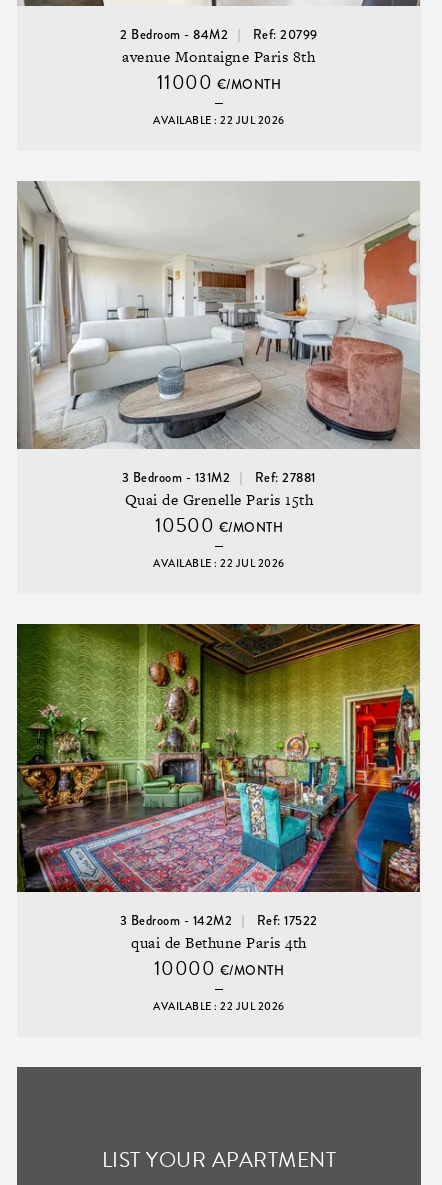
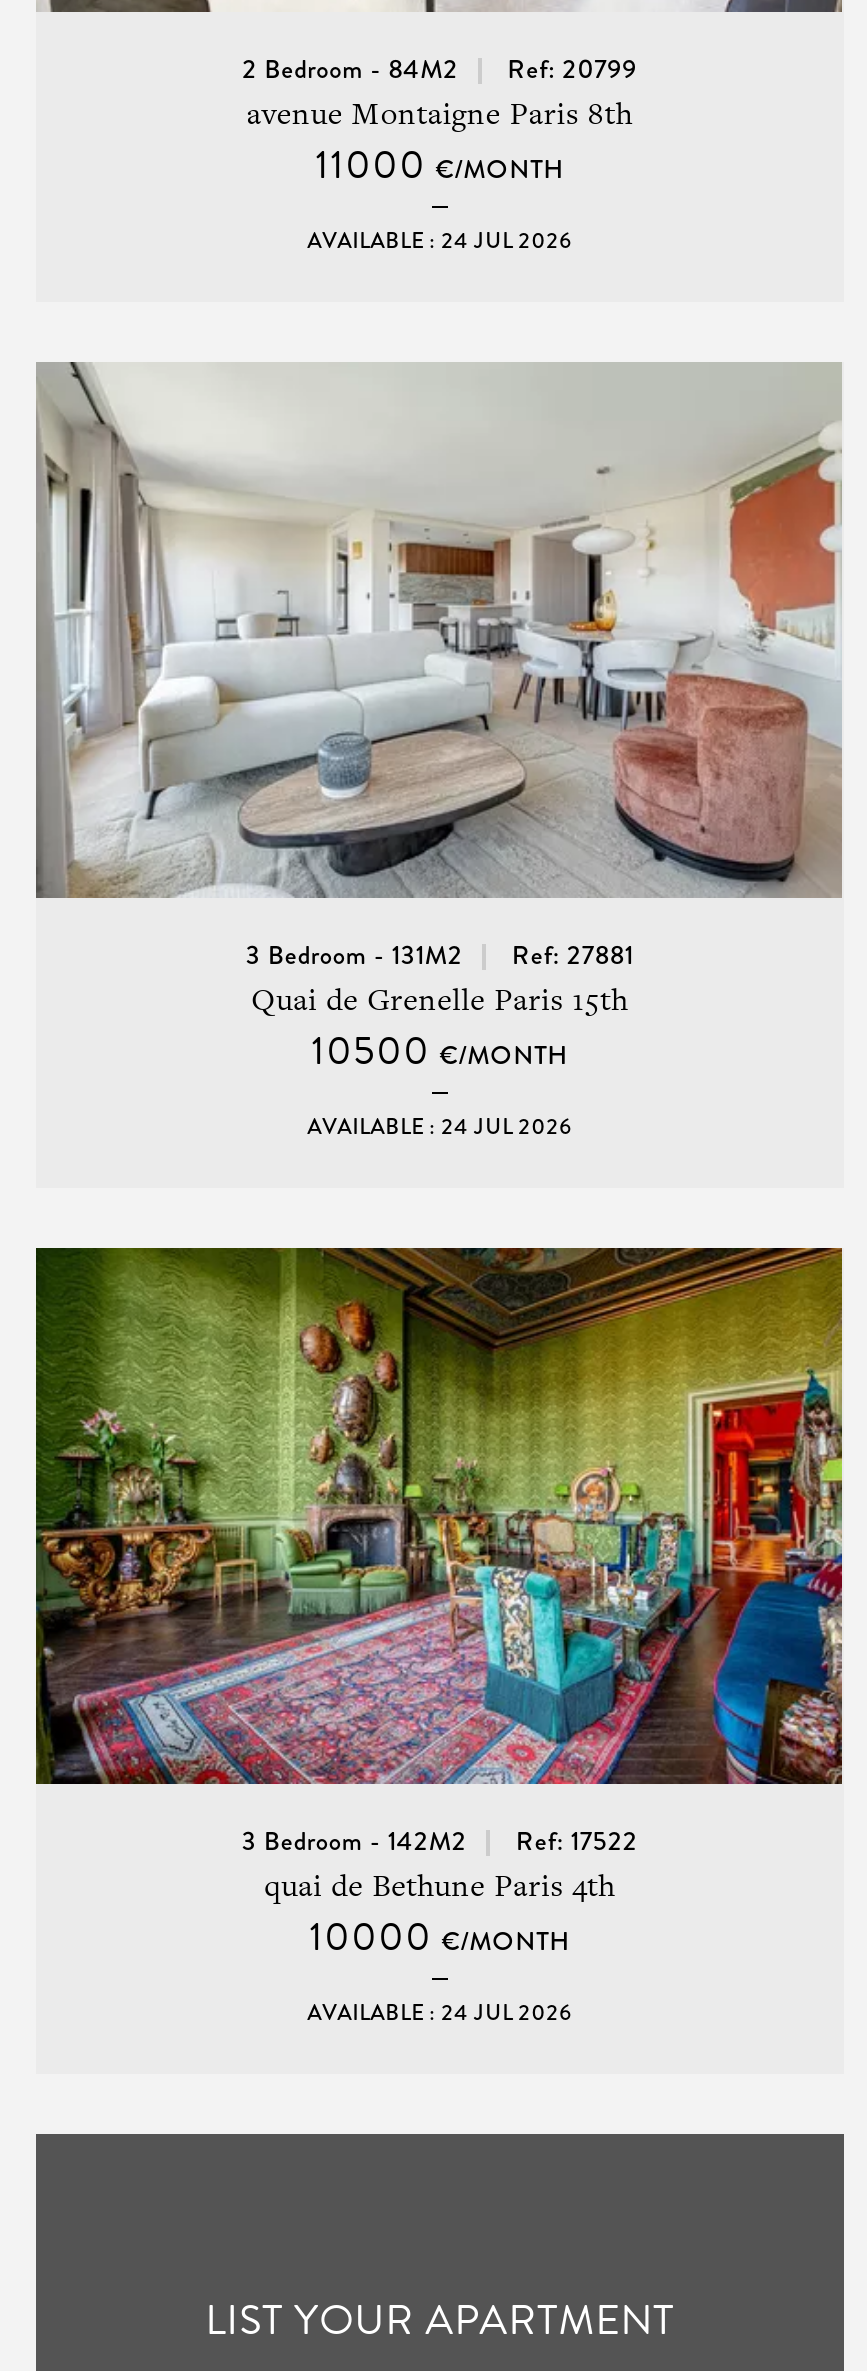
- AVAILABLE : 22 JUL 2026
+ AVAILABLE : 24 JUL 2026

- AVAILABLE : 22 JUL 2026
+ AVAILABLE : 24 JUL 2026

- AVAILABLE : 22 JUL 2026
+ AVAILABLE : 24 JUL 2026
